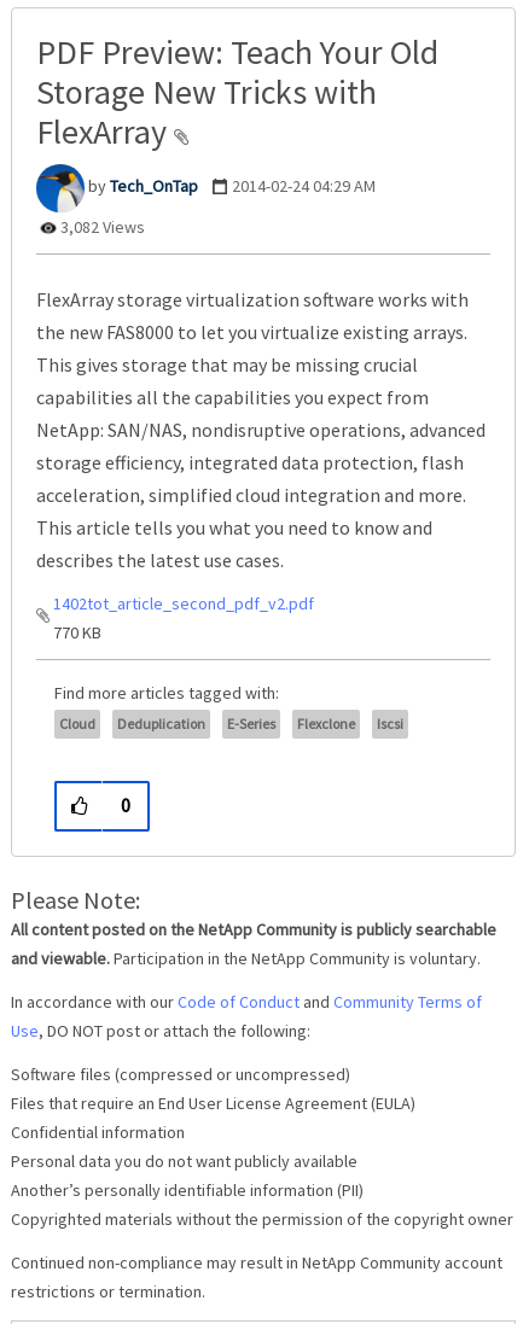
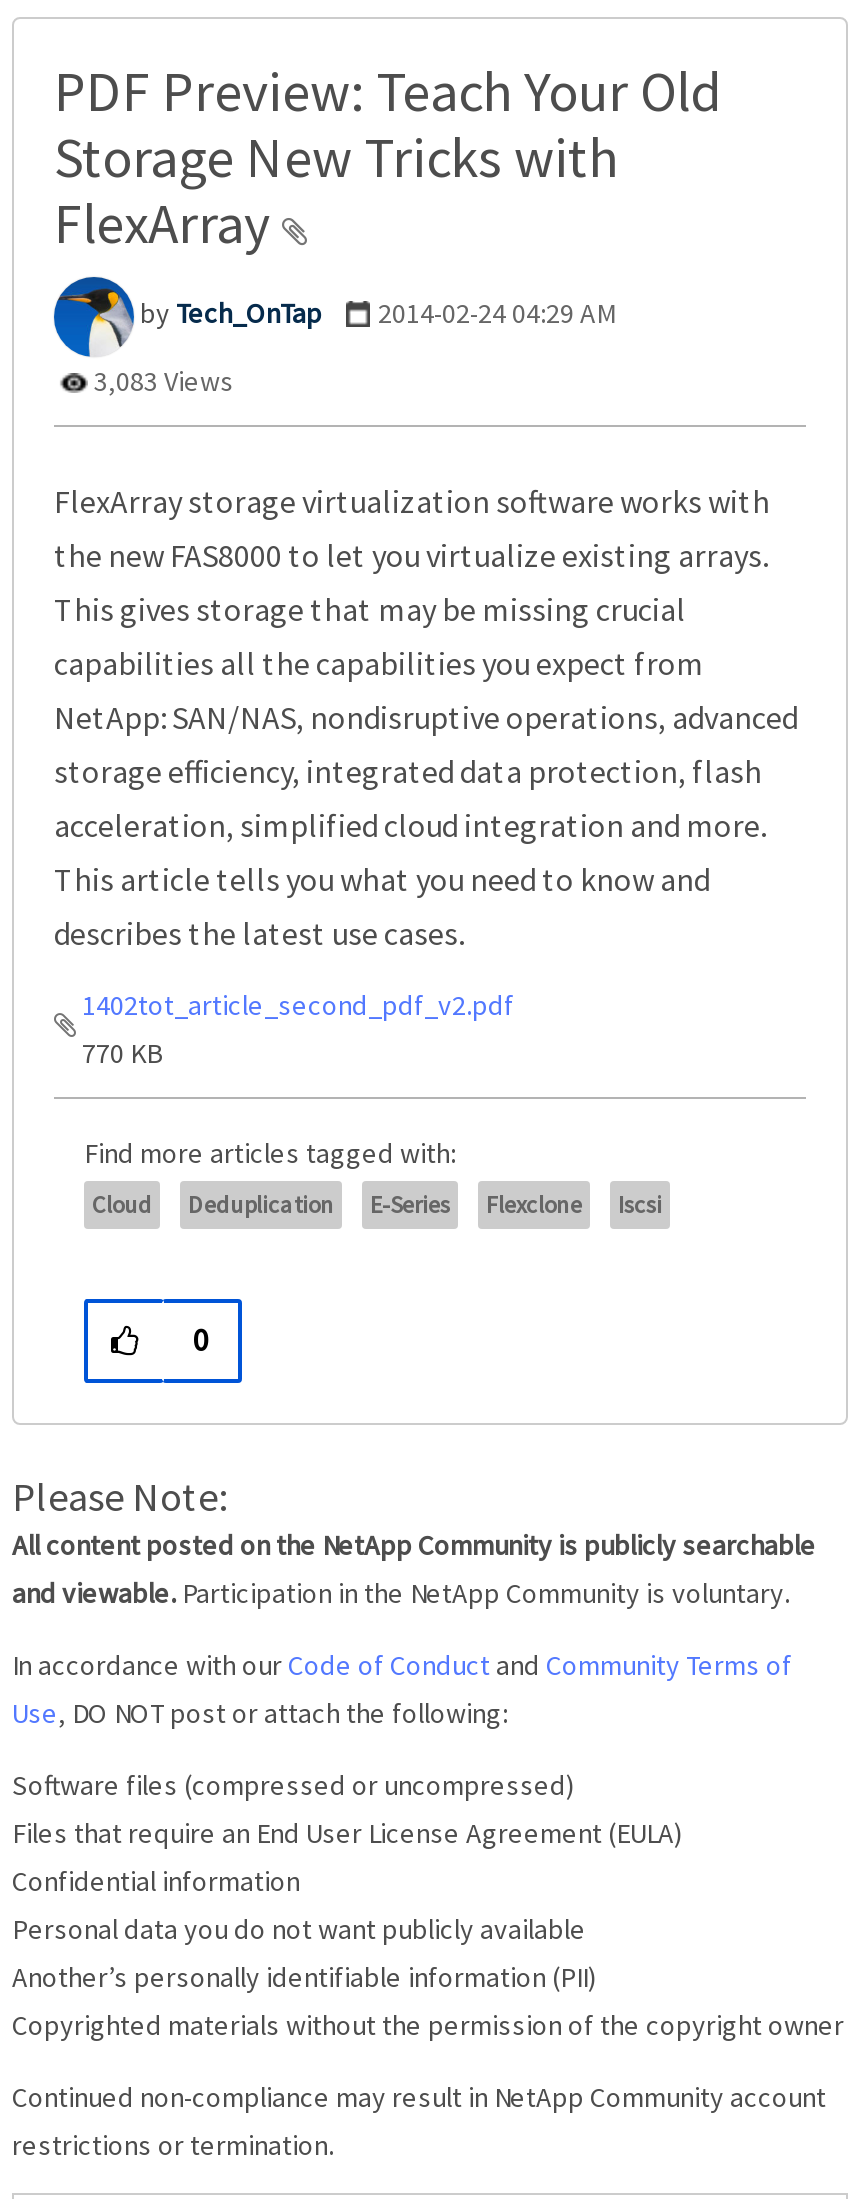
- 3,082 Views
+ 3,083 Views
